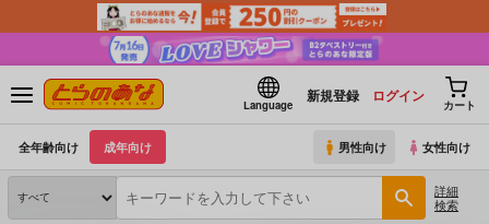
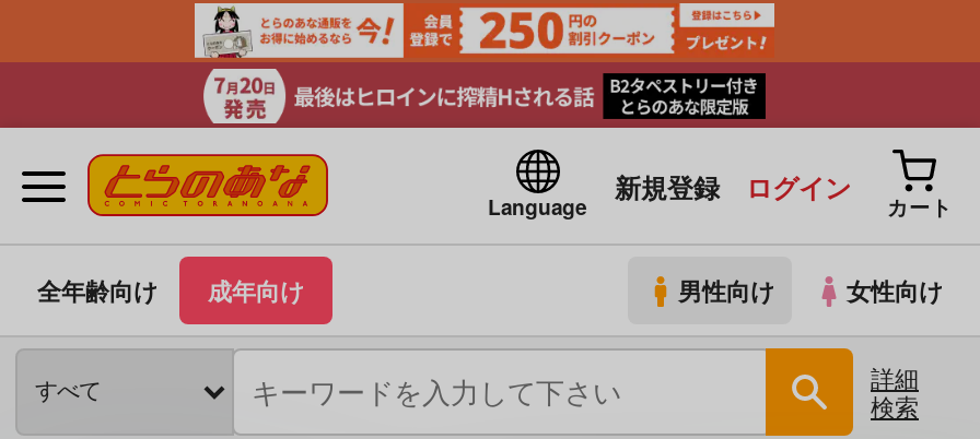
- [image]
+ [image]
